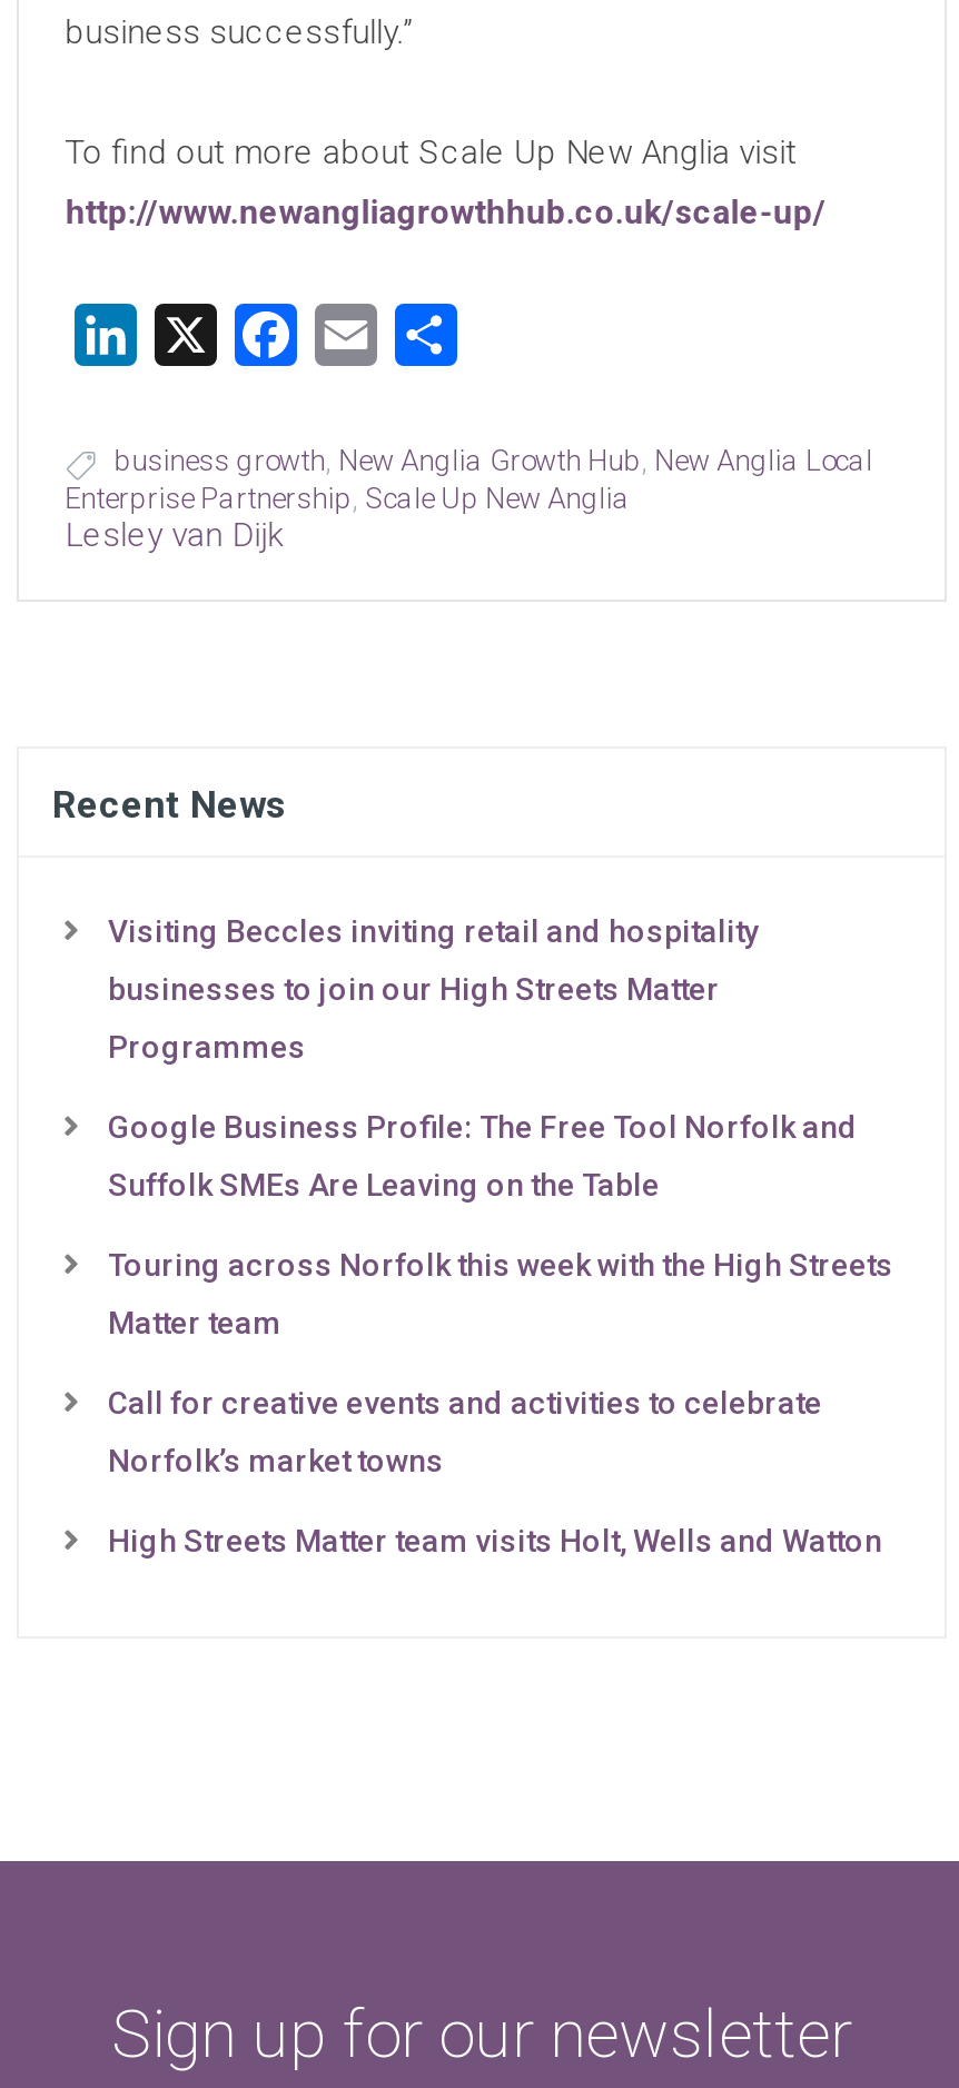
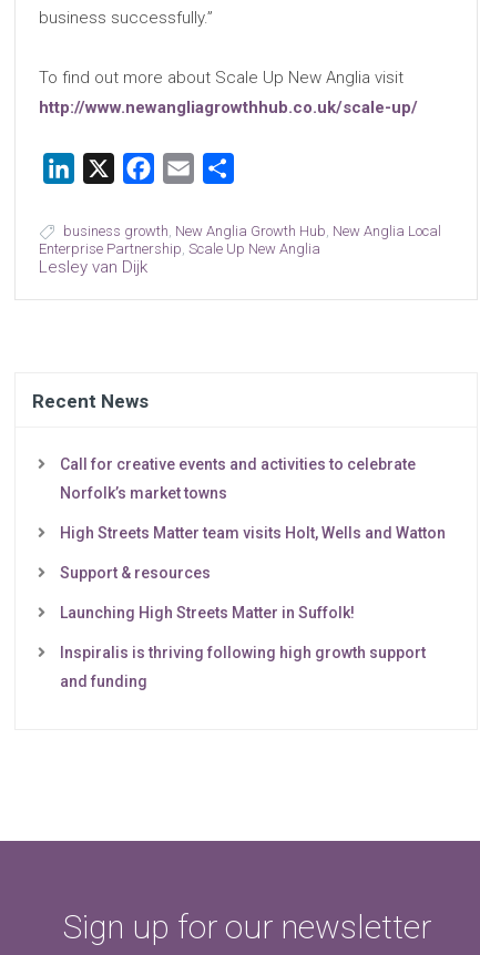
- Visiting Beccles inviting retail and hospitality
- businesses to join our High Streets Matter
- Programmes
- Google Business Profile: The Free Tool Norfolk and
- Suffolk SMEs Are Leaving on the Table
- Touring across Norfolk this week with the High Streets
- Matter team

moved up: Call for creative events and activities to celebrate | Norfolk’s market towns | High Streets Matter team visits Holt, Wells and Watton

+ Support & resources
+ Launching High Streets Matter in Suffolk!
+ Inspiralis is thriving following high growth support
+ and funding
